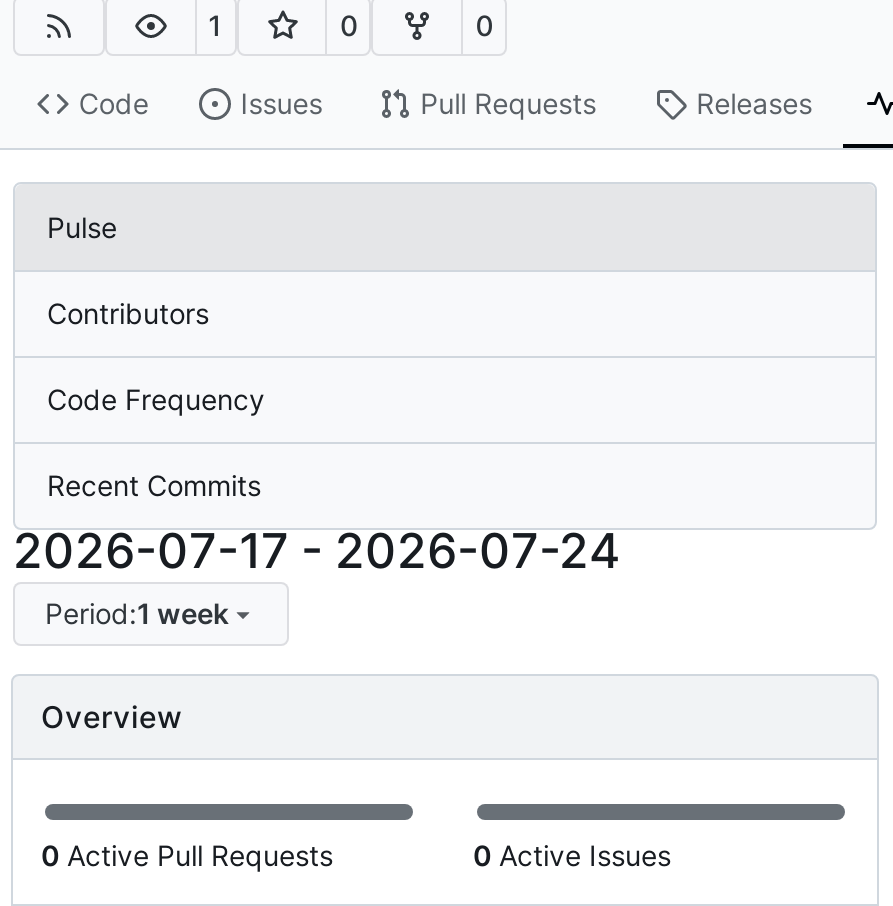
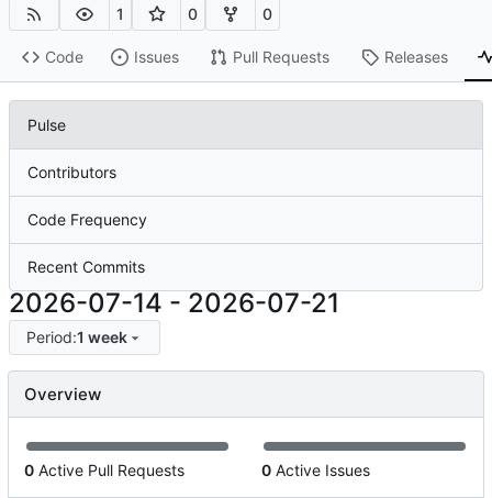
- 2026-07-17 - 2026-07-24
+ 2026-07-14 - 2026-07-21
